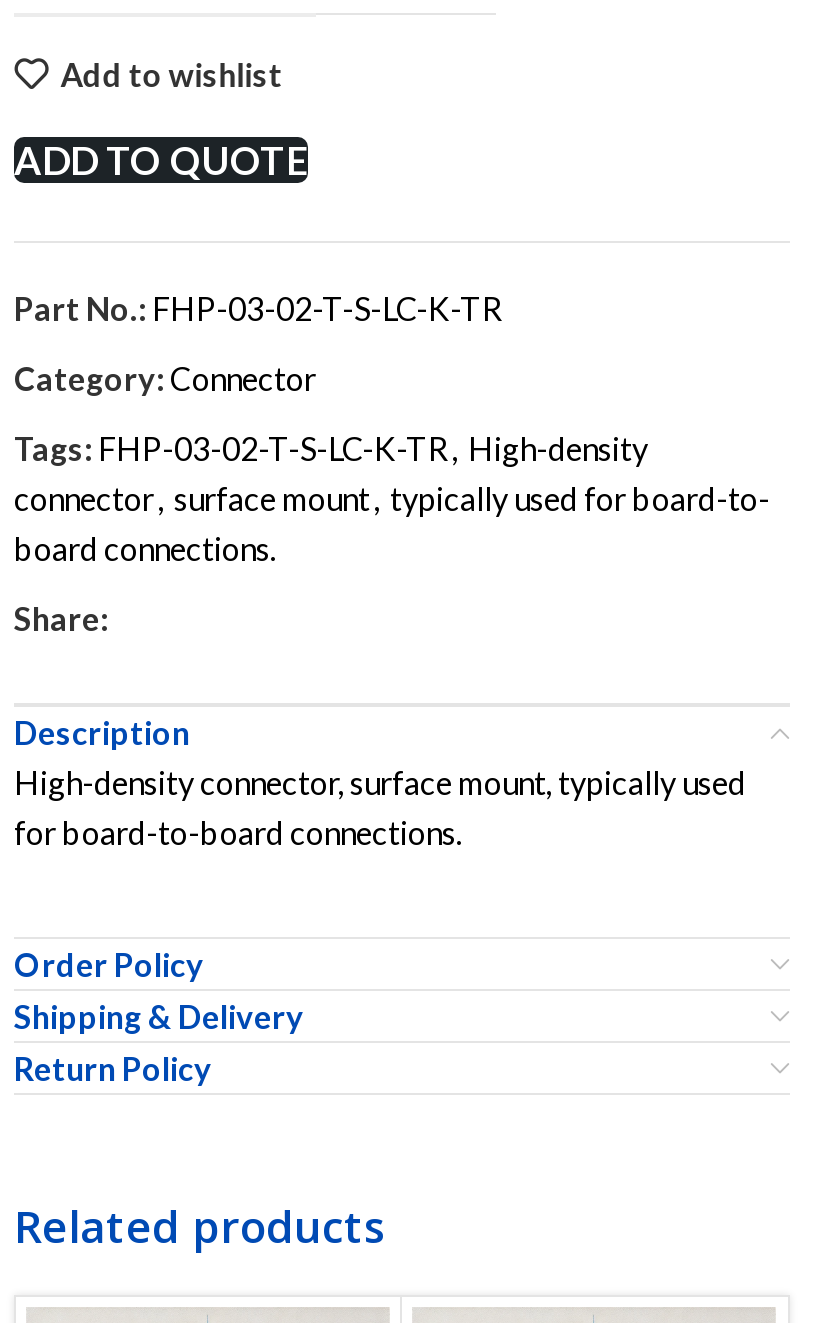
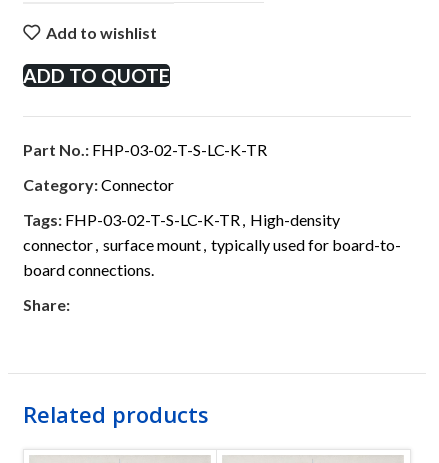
- Description
- High-density connector, surface mount, typically used
- for board-to-board connections.
- Order Policy
- Shipping & Delivery
- Return Policy
